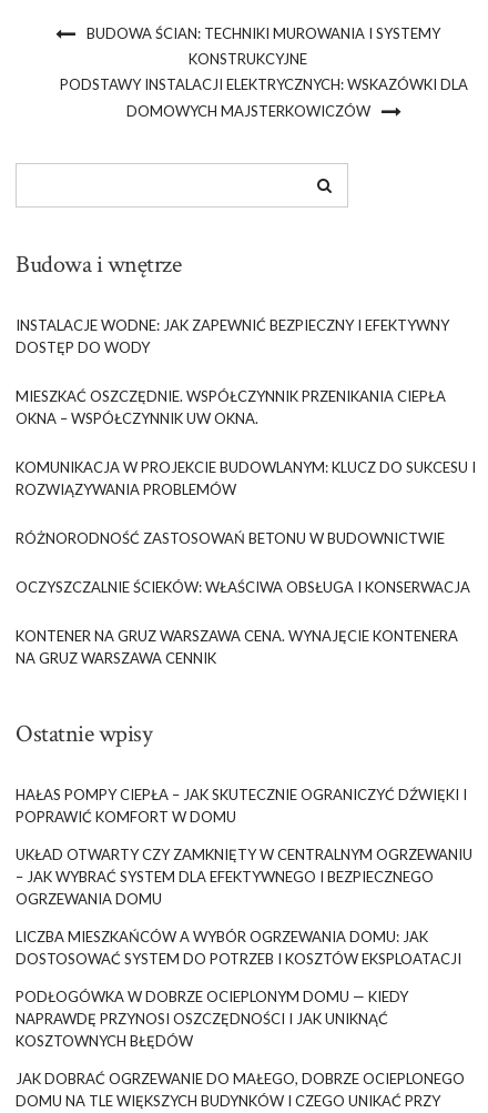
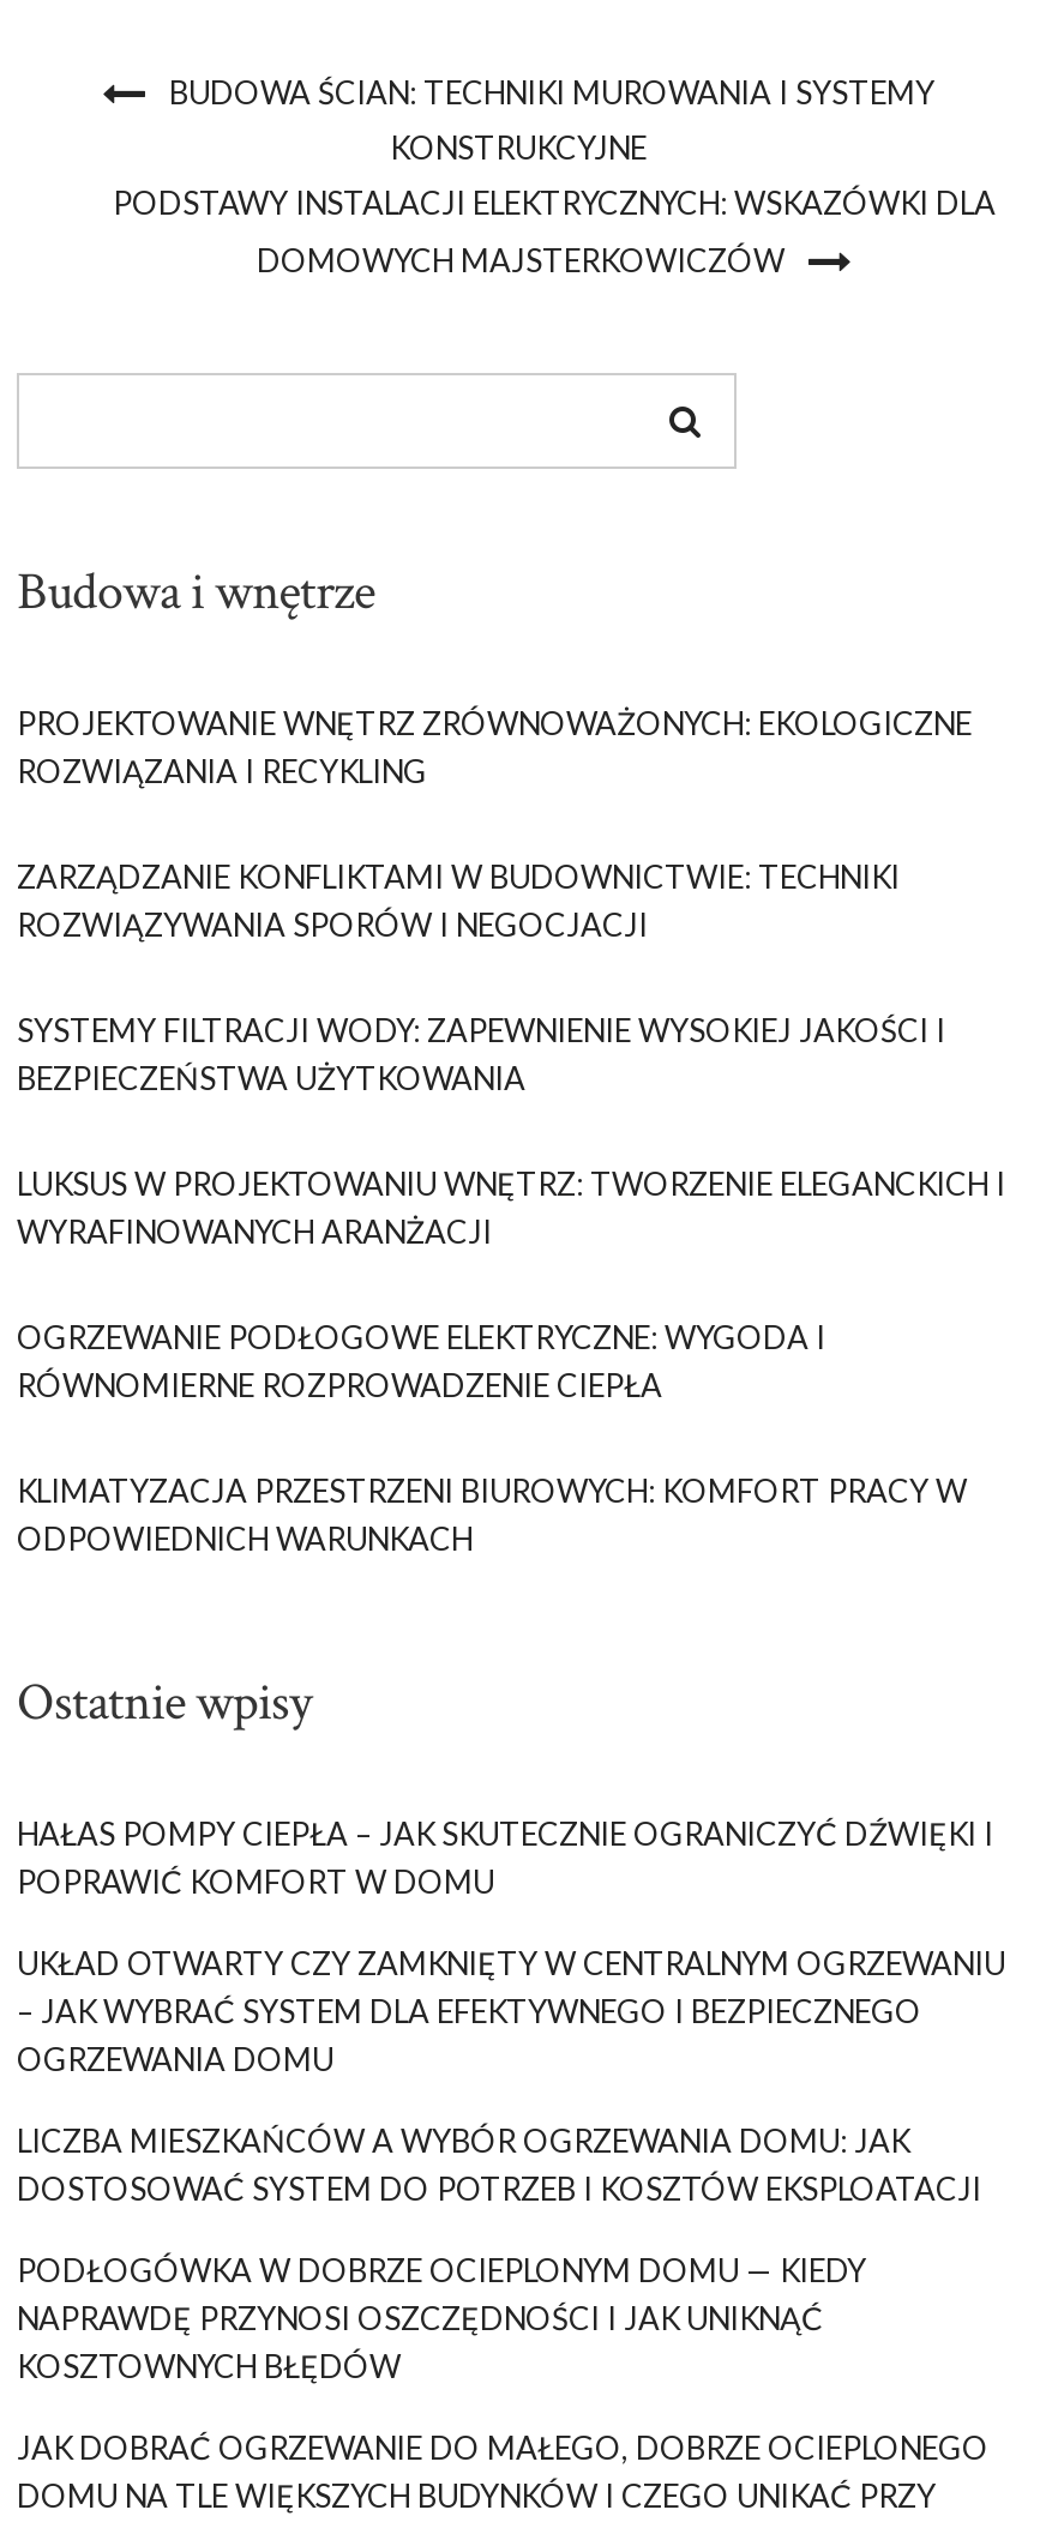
- INSTALACJE WODNE: JAK ZAPEWNIĆ BEZPIECZNY I EFEKTYWNY
- DOSTĘP DO WODY
+ PROJEKTOWANIE WNĘTRZ ZRÓWNOWAŻONYCH: EKOLOGICZNE
+ ROZWIĄZANIA I RECYKLING

- MIESZKAĆ OSZCZĘDNIE. WSPÓŁCZYNNIK PRZENIKANIA CIEPŁA
- OKNA – WSPÓŁCZYNNIK UW OKNA.
+ ZARZĄDZANIE KONFLIKTAMI W BUDOWNICTWIE: TECHNIKI
+ ROZWIĄZYWANIA SPORÓW I NEGOCJACJI

- KOMUNIKACJA W PROJEKCIE BUDOWLANYM: KLUCZ DO SUKCESU I
- ROZWIĄZYWANIA PROBLEMÓW
+ SYSTEMY FILTRACJI WODY: ZAPEWNIENIE WYSOKIEJ JAKOŚCI I
+ BEZPIECZEŃSTWA UŻYTKOWANIA

- RÓŻNORODNOŚĆ ZASTOSOWAŃ BETONU W BUDOWNICTWIE
+ LUKSUS W PROJEKTOWANIU WNĘTRZ: TWORZENIE ELEGANCKICH I
+ WYRAFINOWANYCH ARANŻACJI

- OCZYSZCZALNIE ŚCIEKÓW: WŁAŚCIWA OBSŁUGA I KONSERWACJA
+ OGRZEWANIE PODŁOGOWE ELEKTRYCZNE: WYGODA I
+ RÓWNOMIERNE ROZPROWADZENIE CIEPŁA

- KONTENER NA GRUZ WARSZAWA CENA. WYNAJĘCIE KONTENERA
- NA GRUZ WARSZAWA CENNIK
+ KLIMATYZACJA PRZESTRZENI BIUROWYCH: KOMFORT PRACY W
+ ODPOWIEDNICH WARUNKACH
